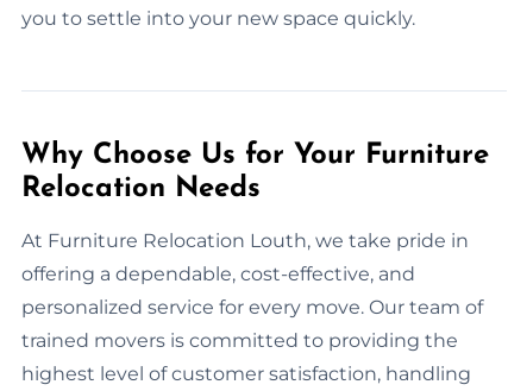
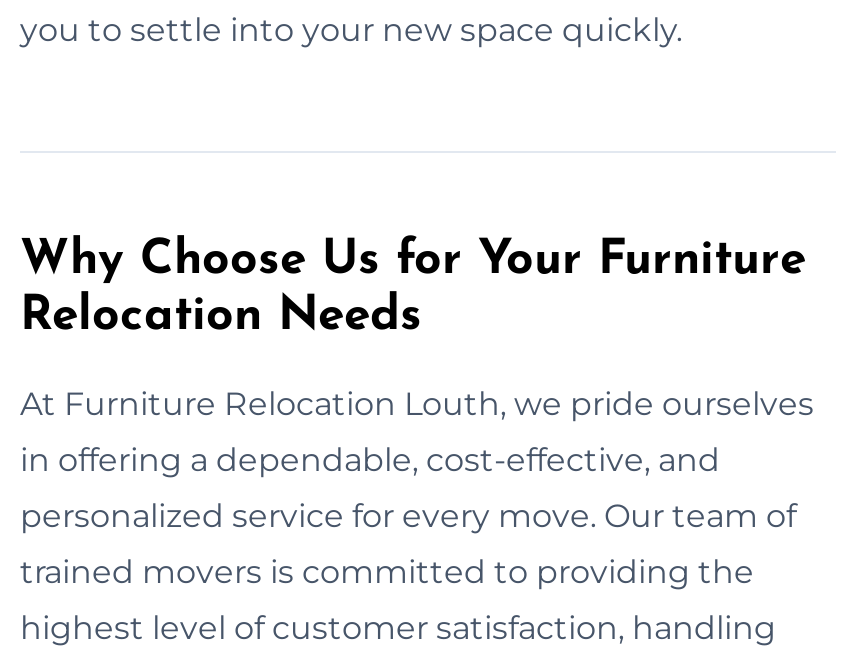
- At Furniture Relocation Louth, we take pride in
+ At Furniture Relocation Louth, we pride ourselves

- offering a dependable, cost-effective, and
+ in offering a dependable, cost-effective, and
